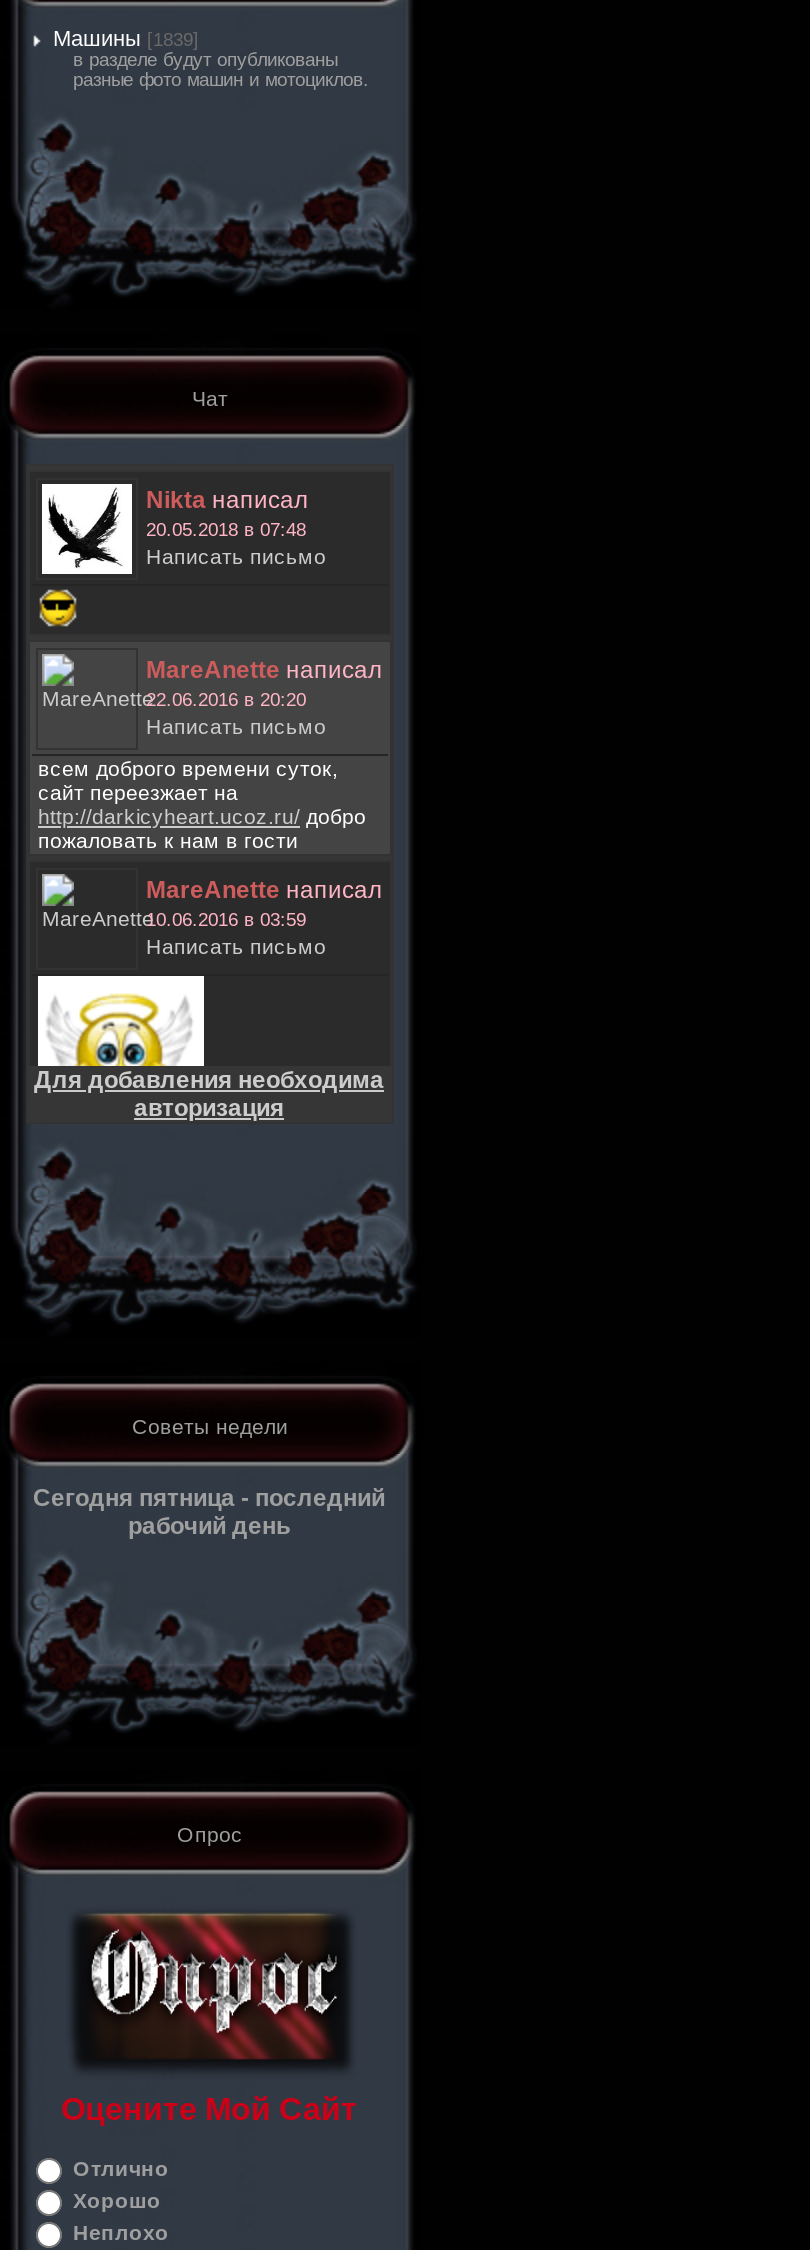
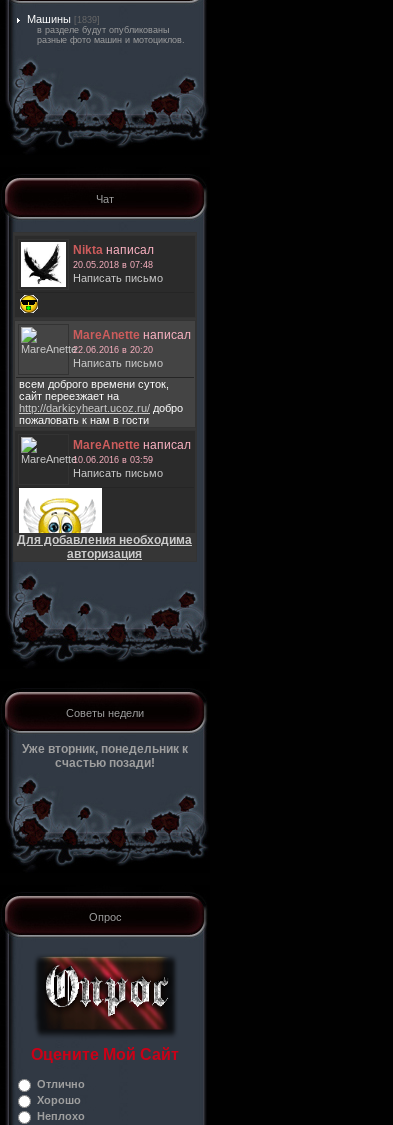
- Сегодня пятница - последний
- рабочий день
+ Уже вторник, понедельник к
+ счастью позади!
